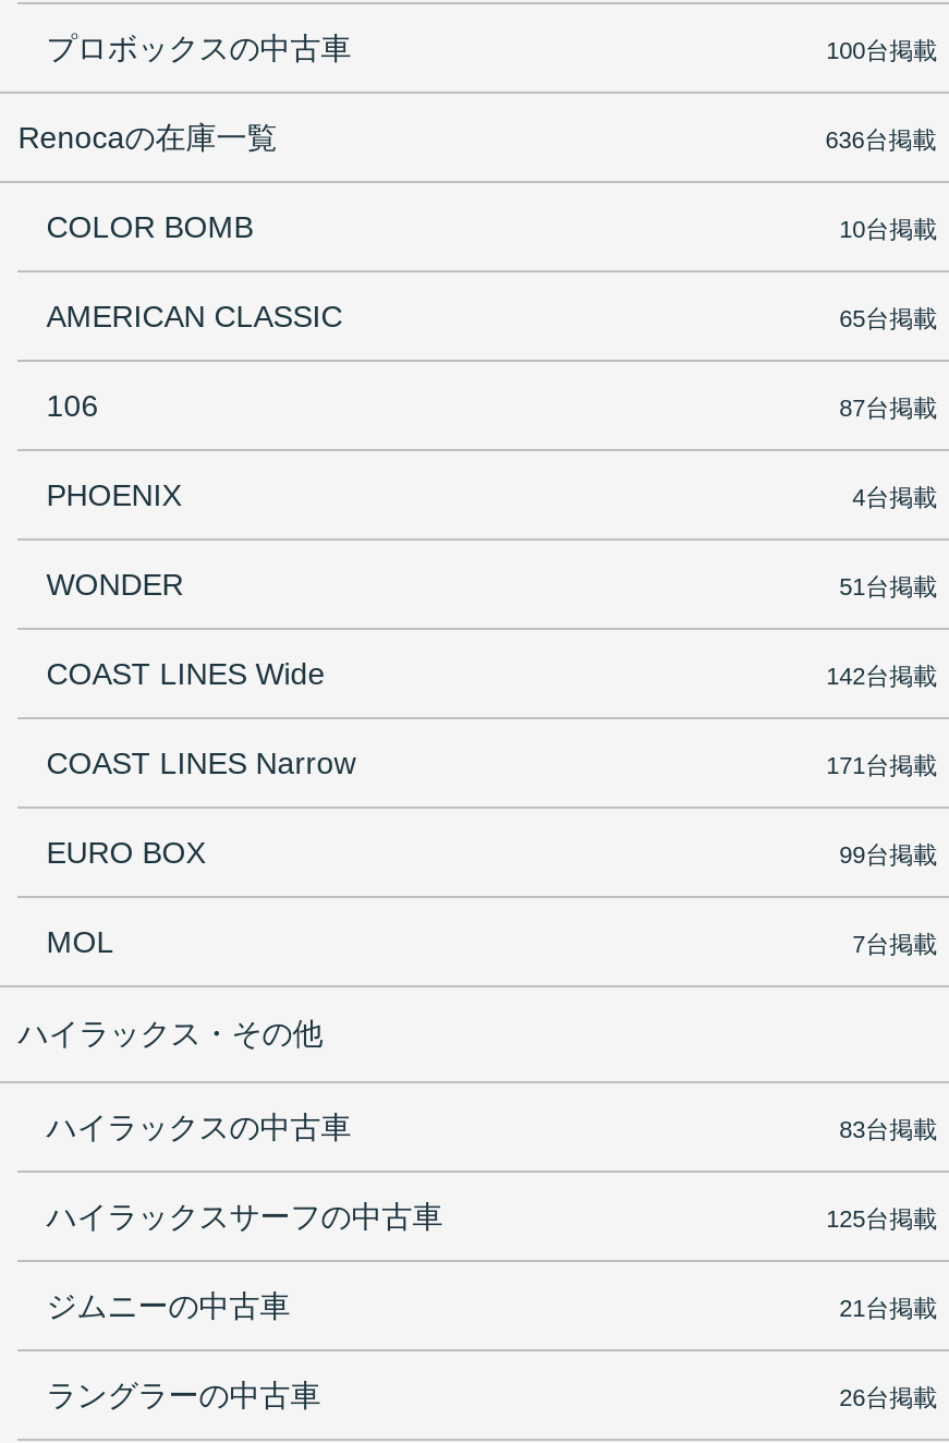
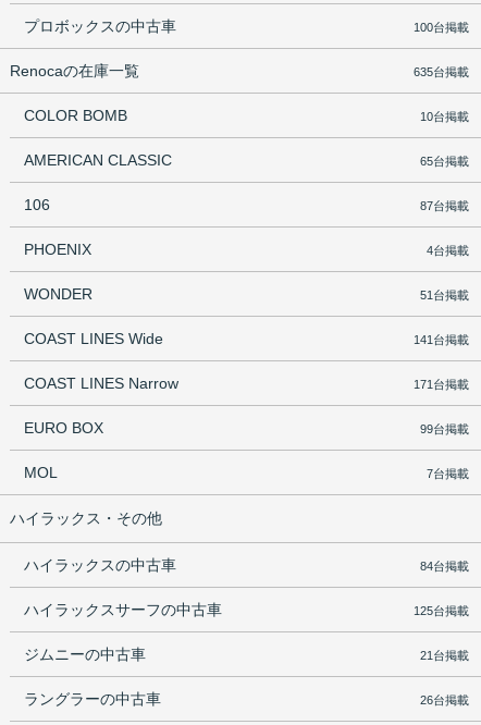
- 636台掲載
+ 635台掲載

- 142台掲載
+ 141台掲載

- 83台掲載
+ 84台掲載
